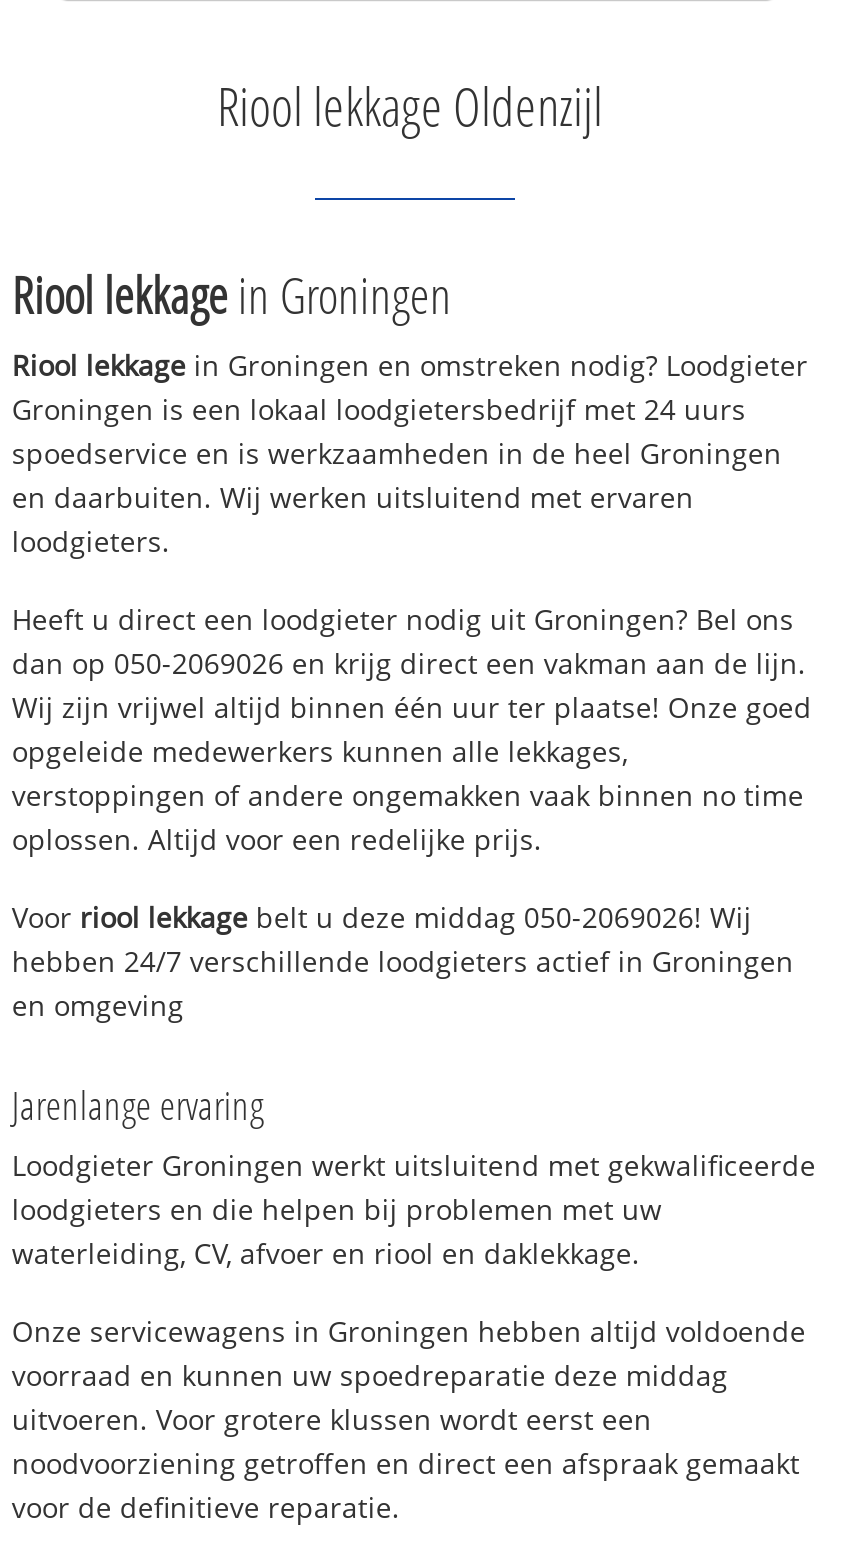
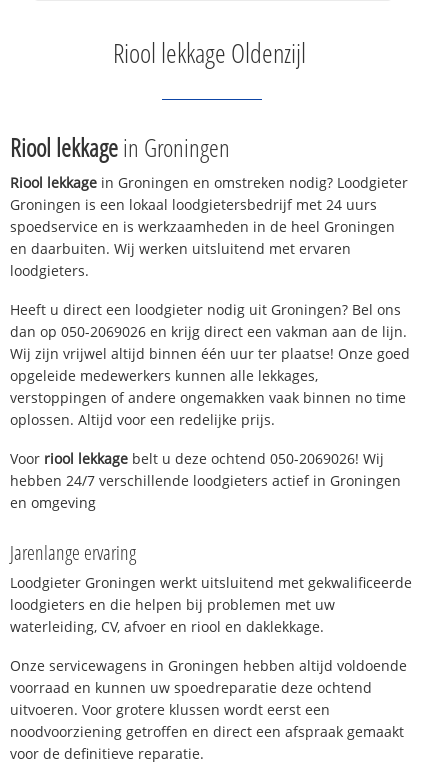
- Voor riool lekkage belt u deze middag 050-2069026! Wij
+ Voor riool lekkage belt u deze ochtend 050-2069026! Wij

- voorraad en kunnen uw spoedreparatie deze middag
+ voorraad en kunnen uw spoedreparatie deze ochtend
